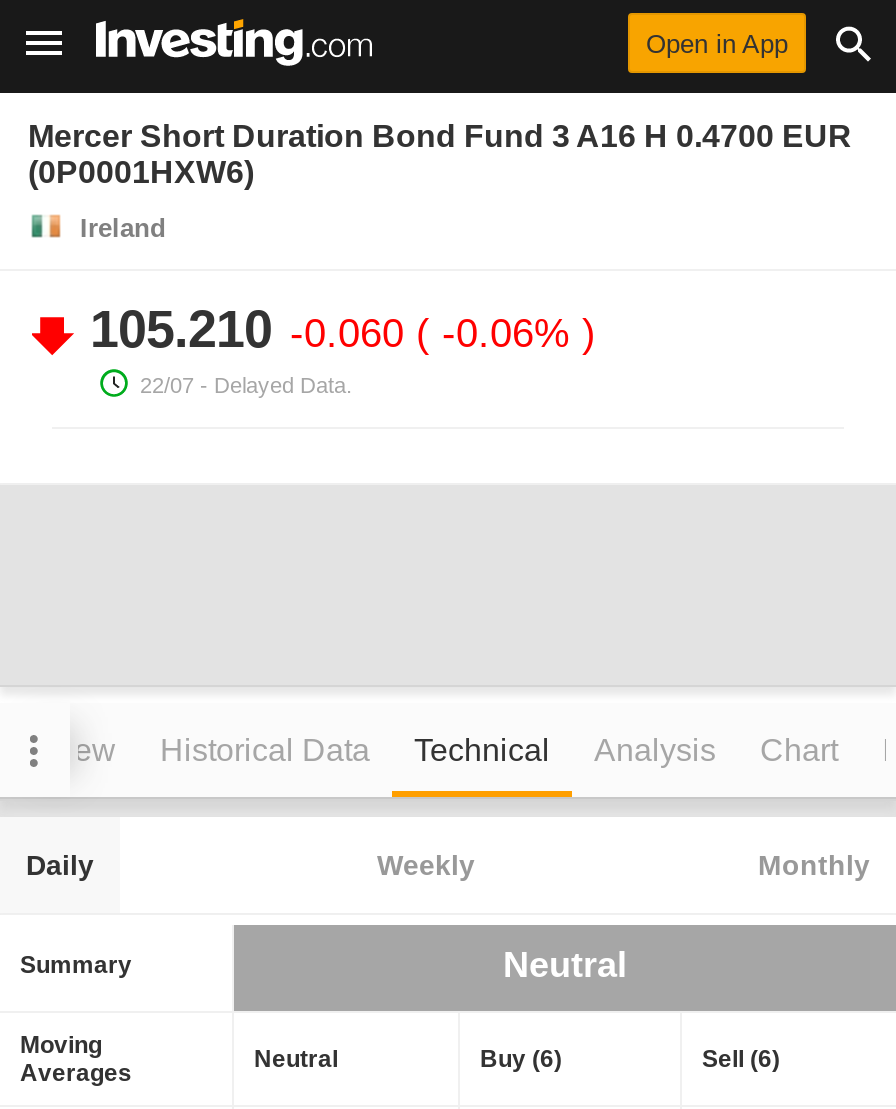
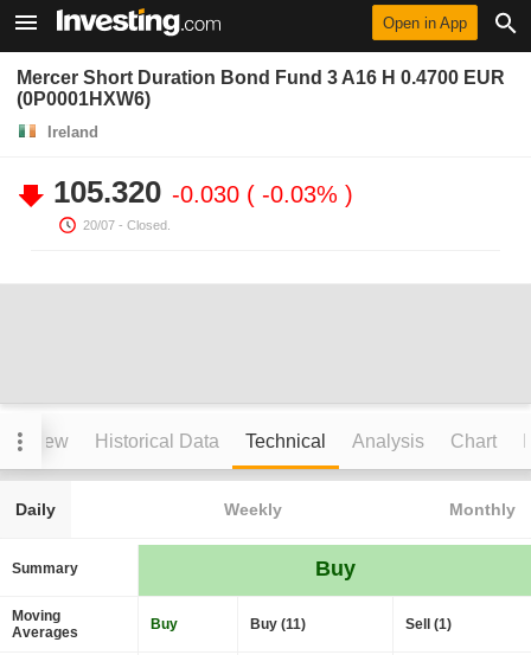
- 105.210 -0.060 -0.06%
- 22/07 - Delayed Data.
+ 105.320 -0.030 -0.03%
+ 20/07 - Closed.

- Neutral
+ Buy

- Neutral
- Buy (6)
- Sell (6)
+ Buy
+ Buy (11)
+ Sell (1)
